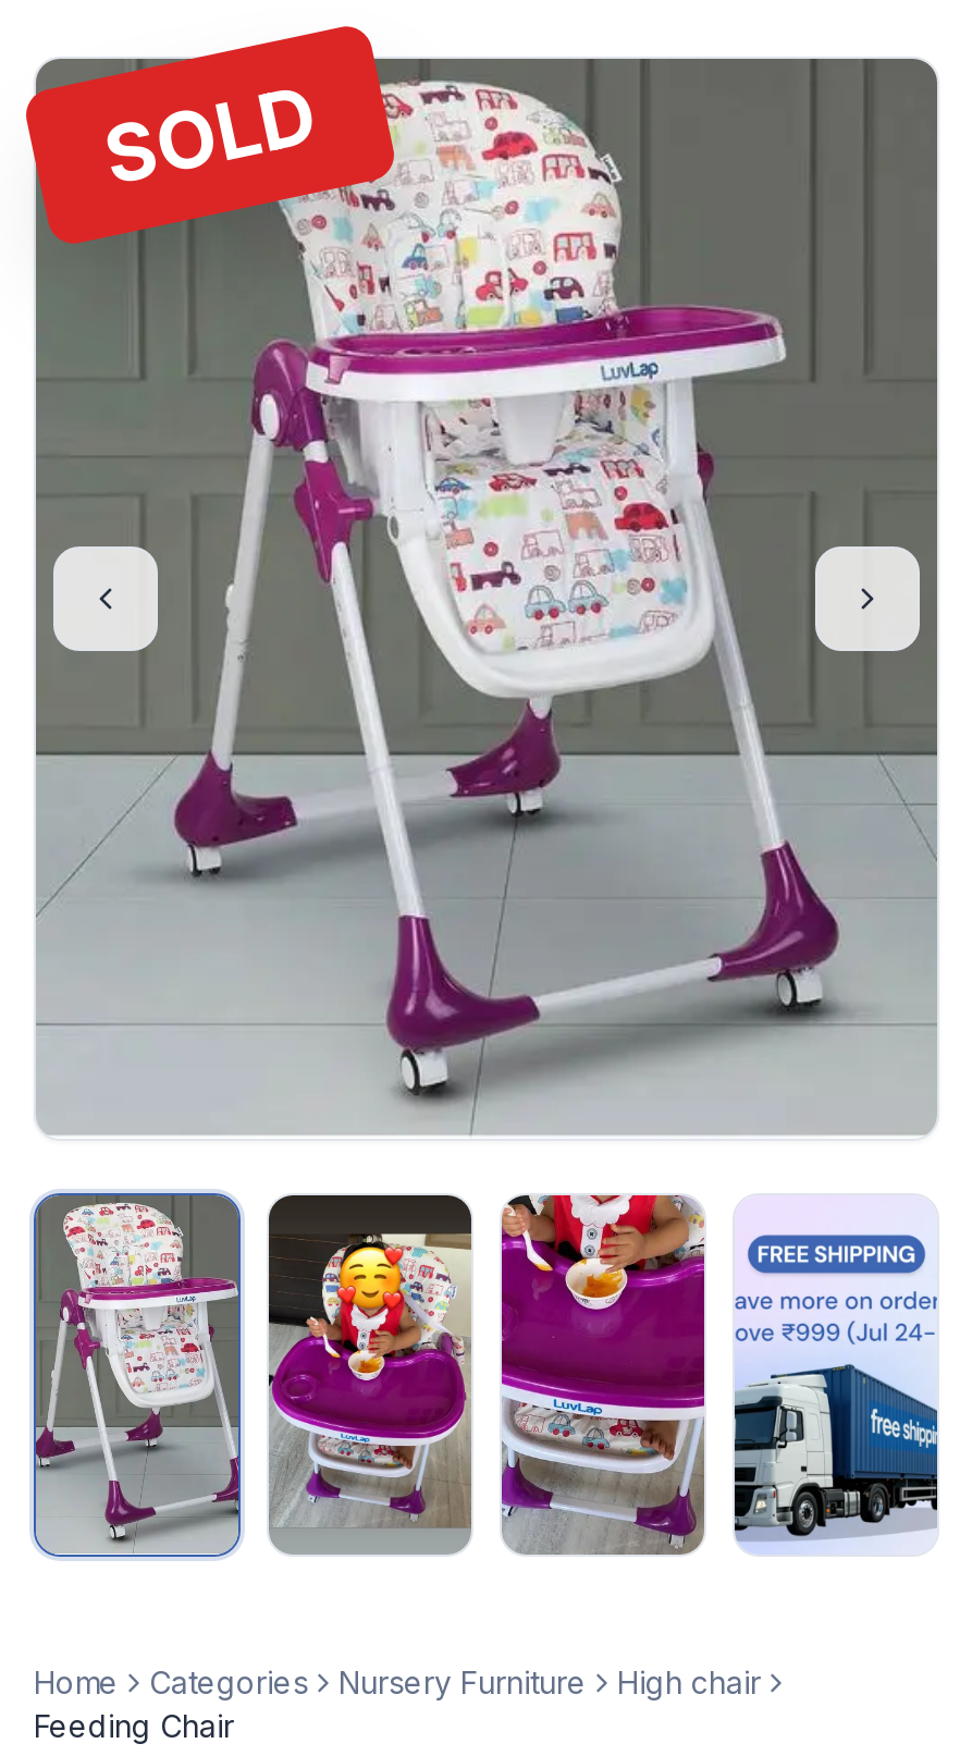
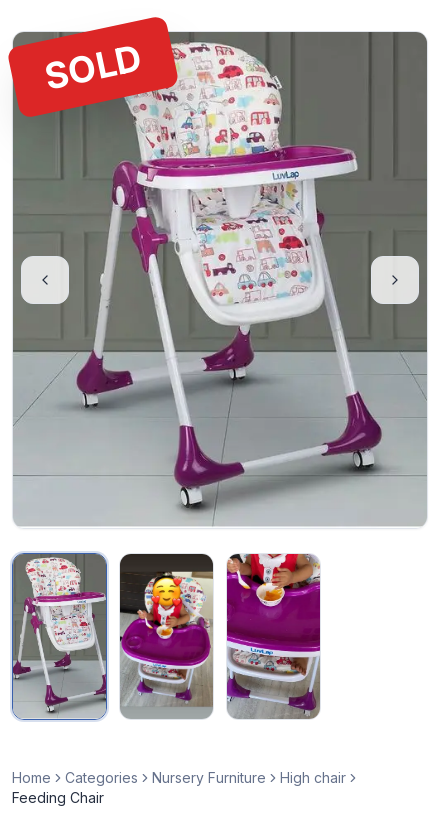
- [image]
